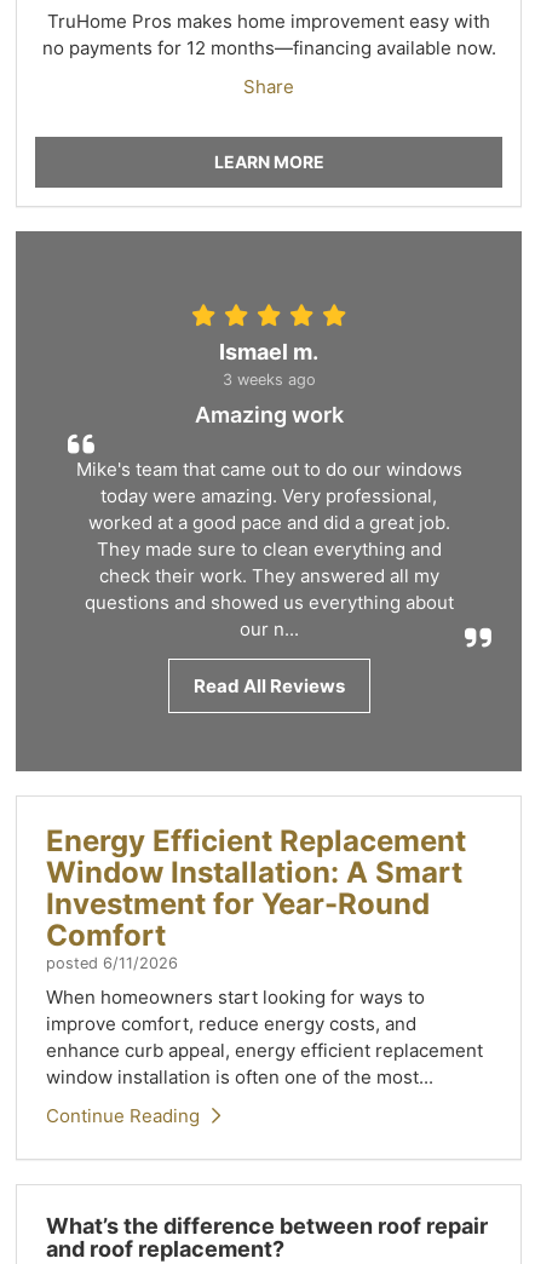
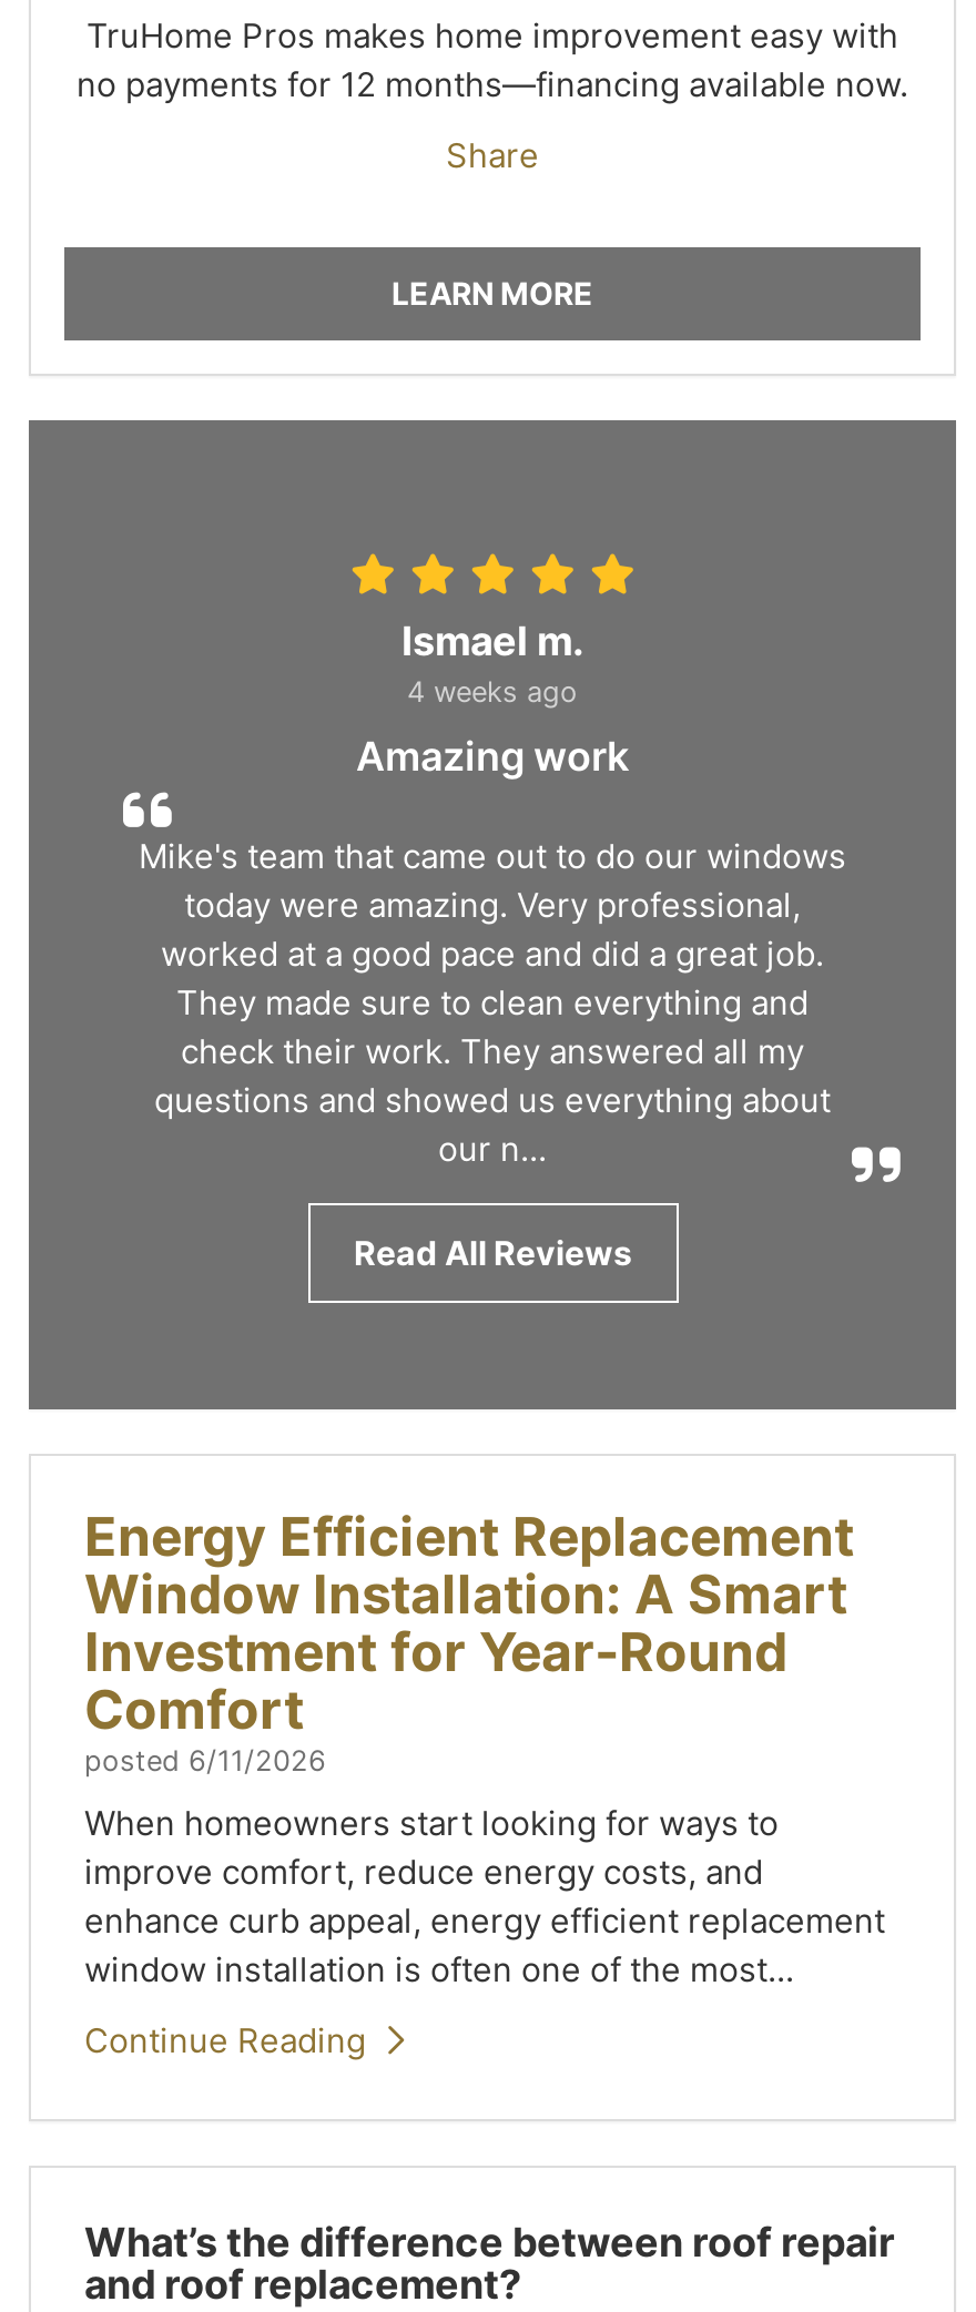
- 3 weeks ago
+ 4 weeks ago
